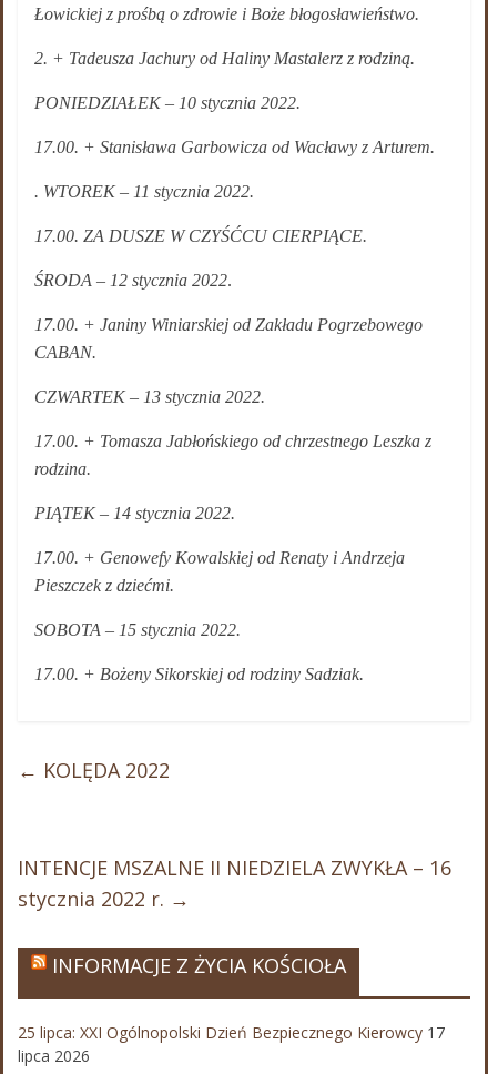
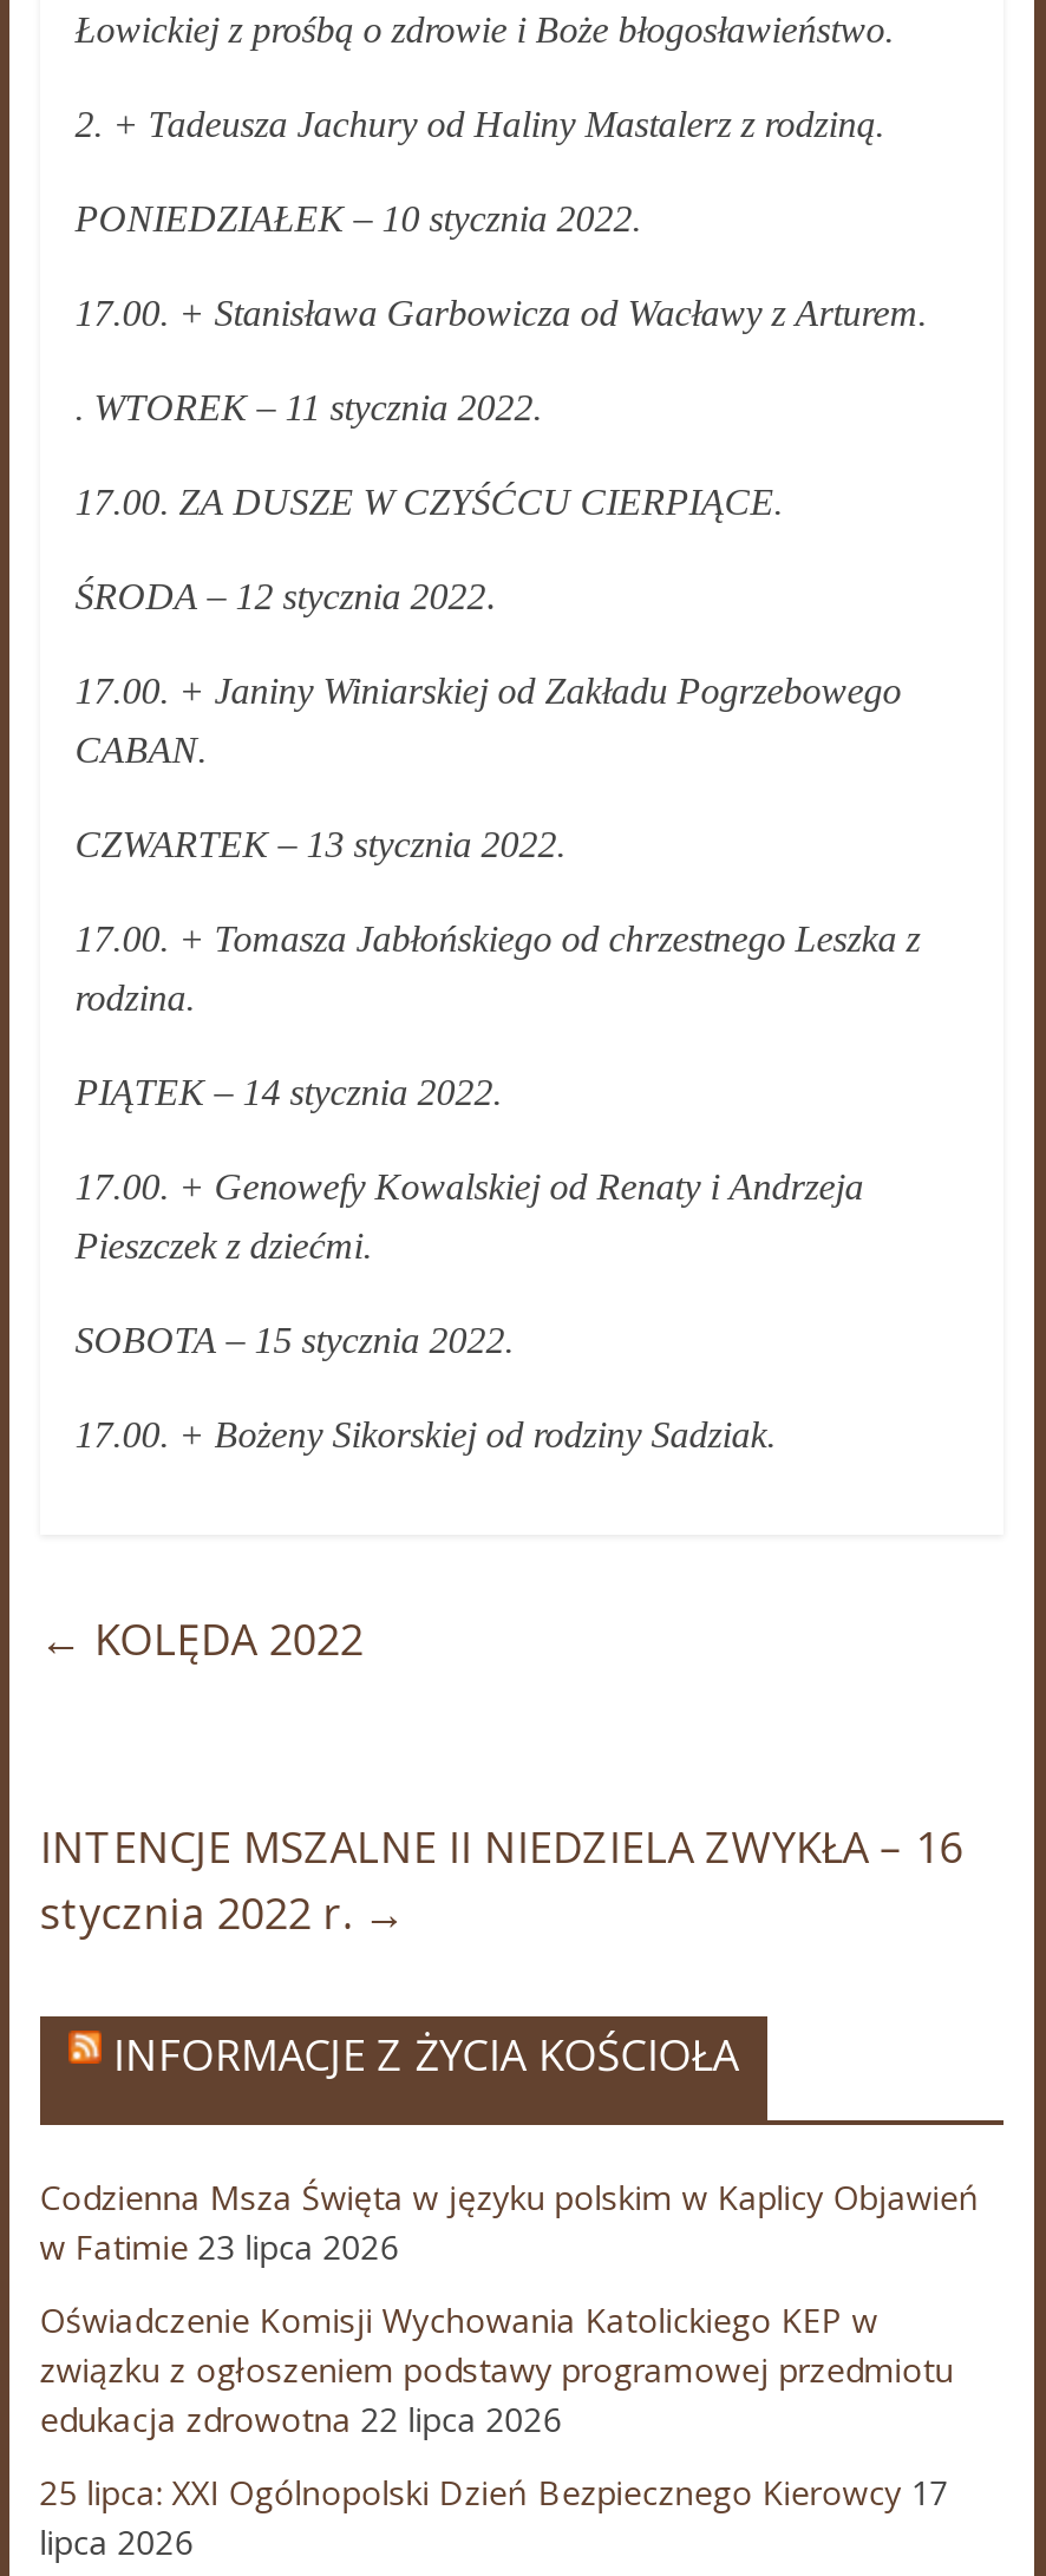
+ Codzienna Msza Święta w języku polskim w Kaplicy Objawień
+ w Fatimie 23 lipca 2026
+ Oświadczenie Komisji Wychowania Katolickiego KEP w
+ związku z ogłoszeniem podstawy programowej przedmiotu
+ edukacja zdrowotna 22 lipca 2026
